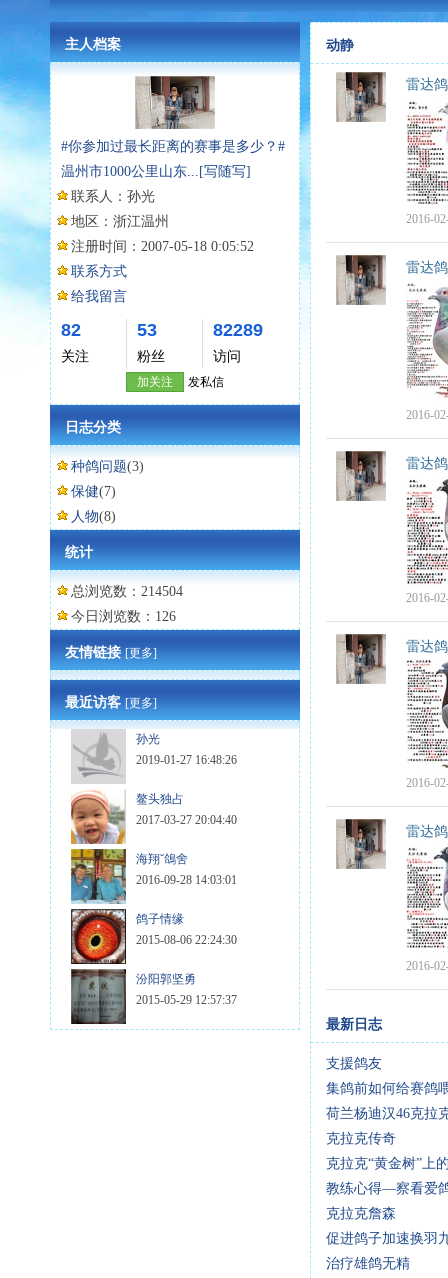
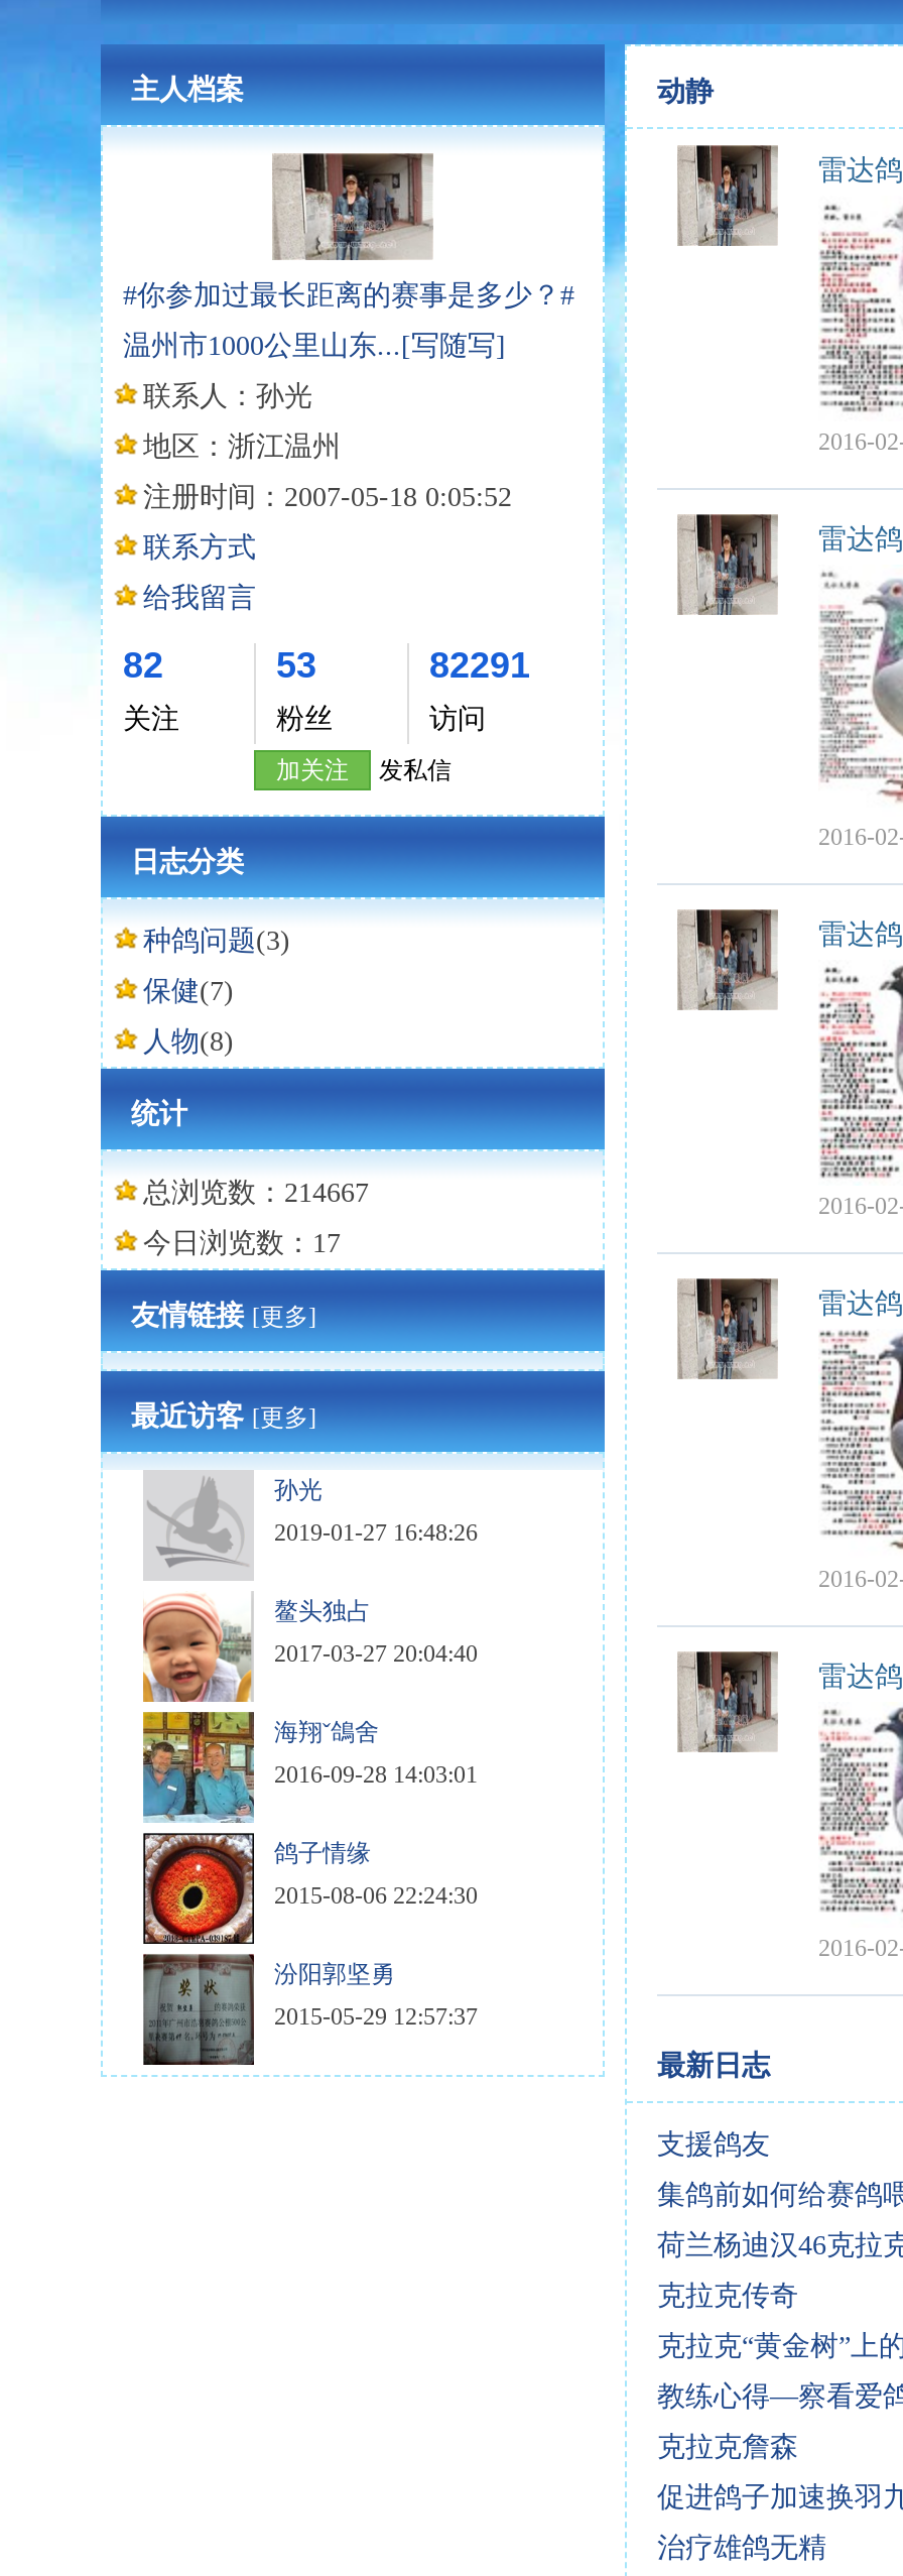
- 82289
+ 82291

- 总浏览数：214504
+ 总浏览数：214667

- 今日浏览数：126
+ 今日浏览数：17
